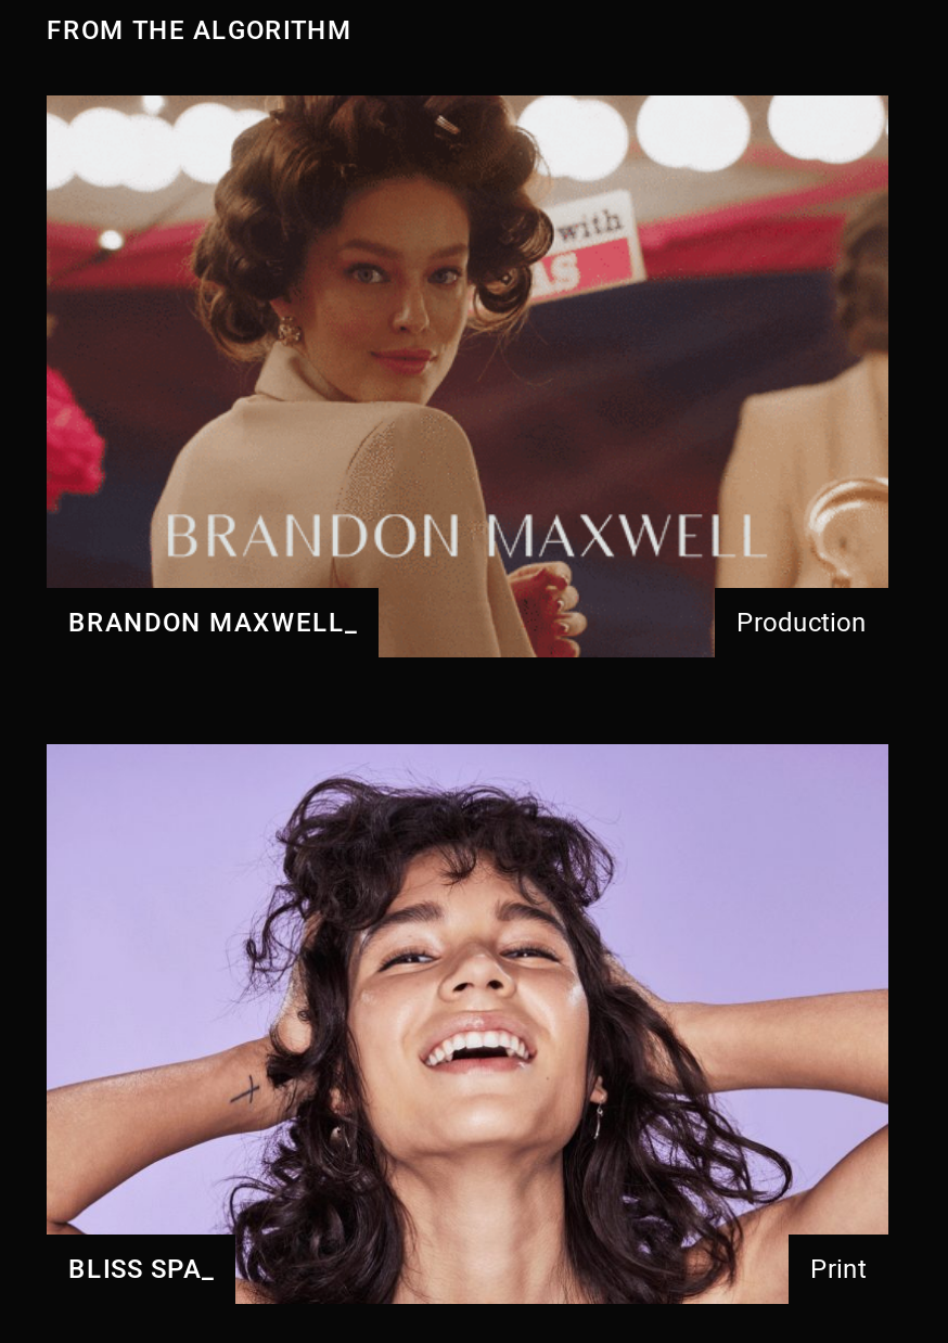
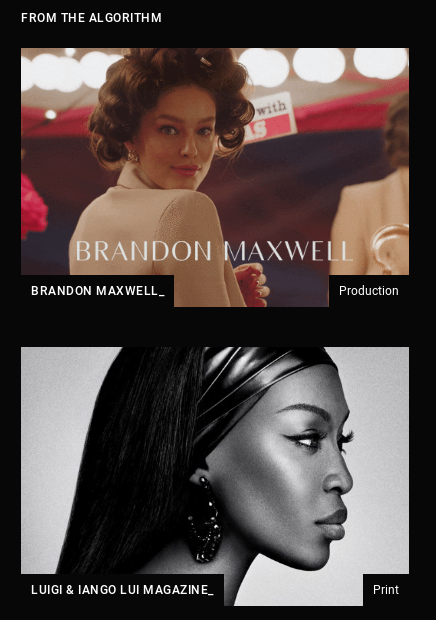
- [image]
- BLISS SPA_
+ [image]
+ LUIGI & IANGO LUI MAGAZINE_
